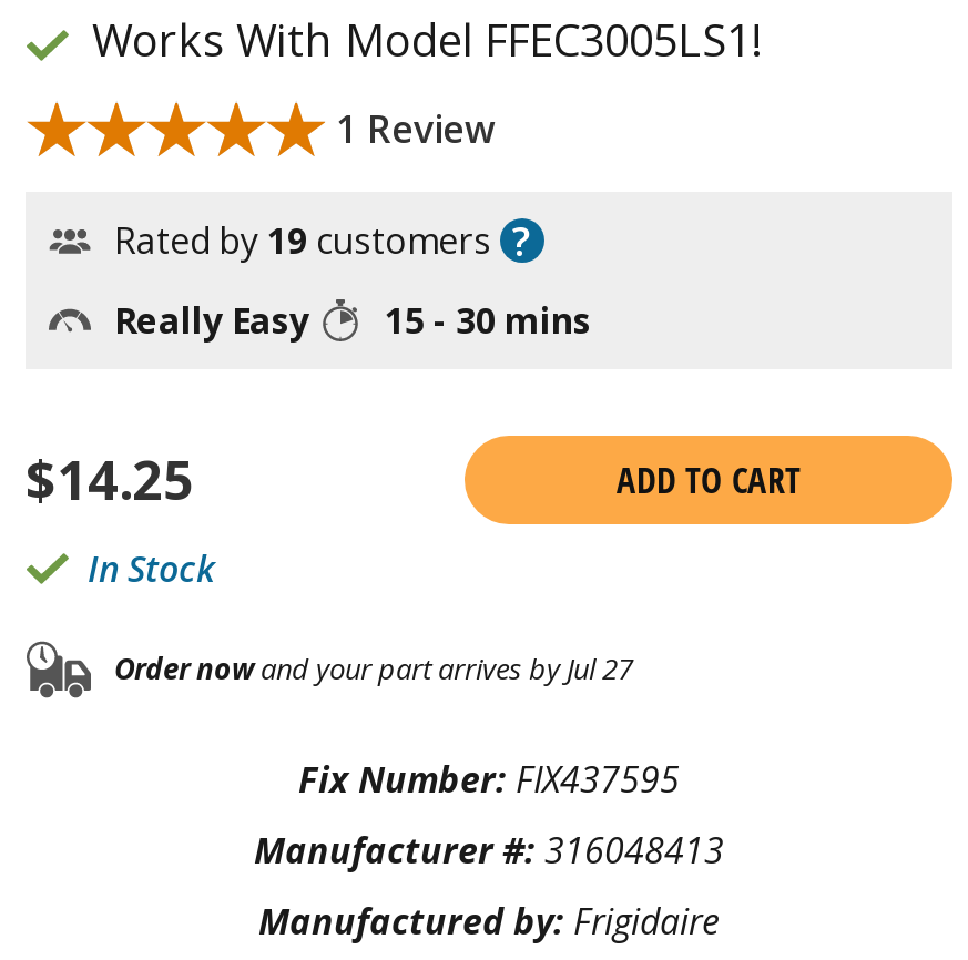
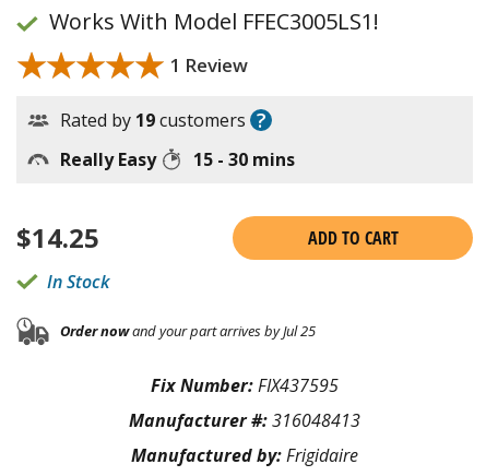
- Order nowand your part arrives by Jul 27
+ Order nowand your part arrives by Jul 25
